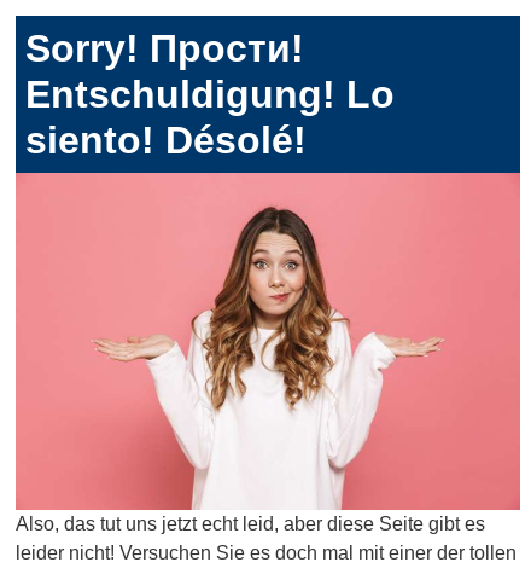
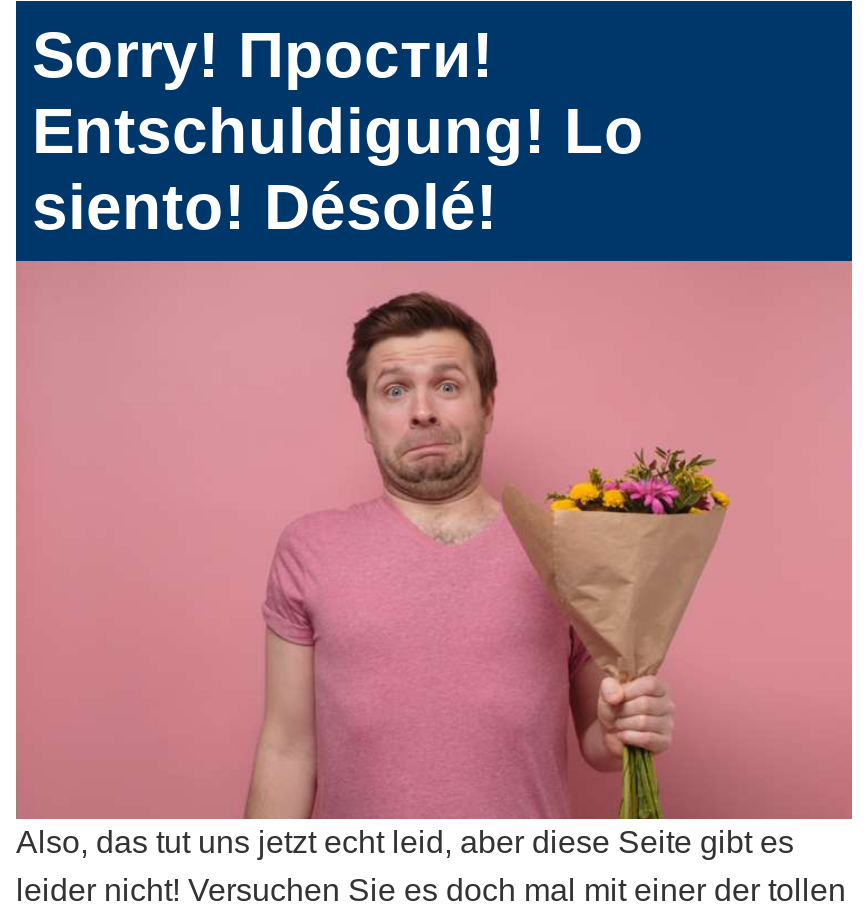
- [image]
+ [image]
